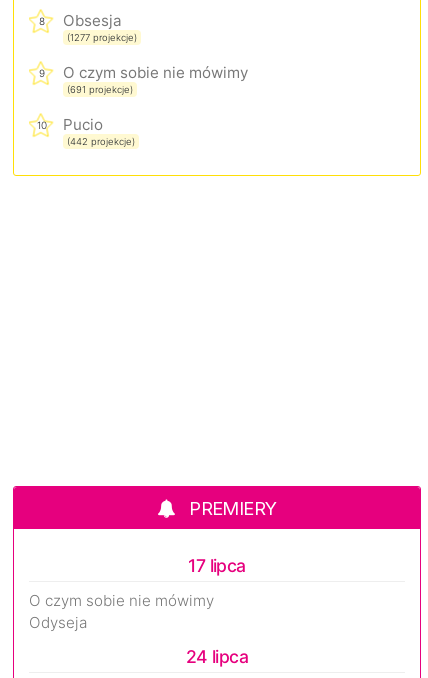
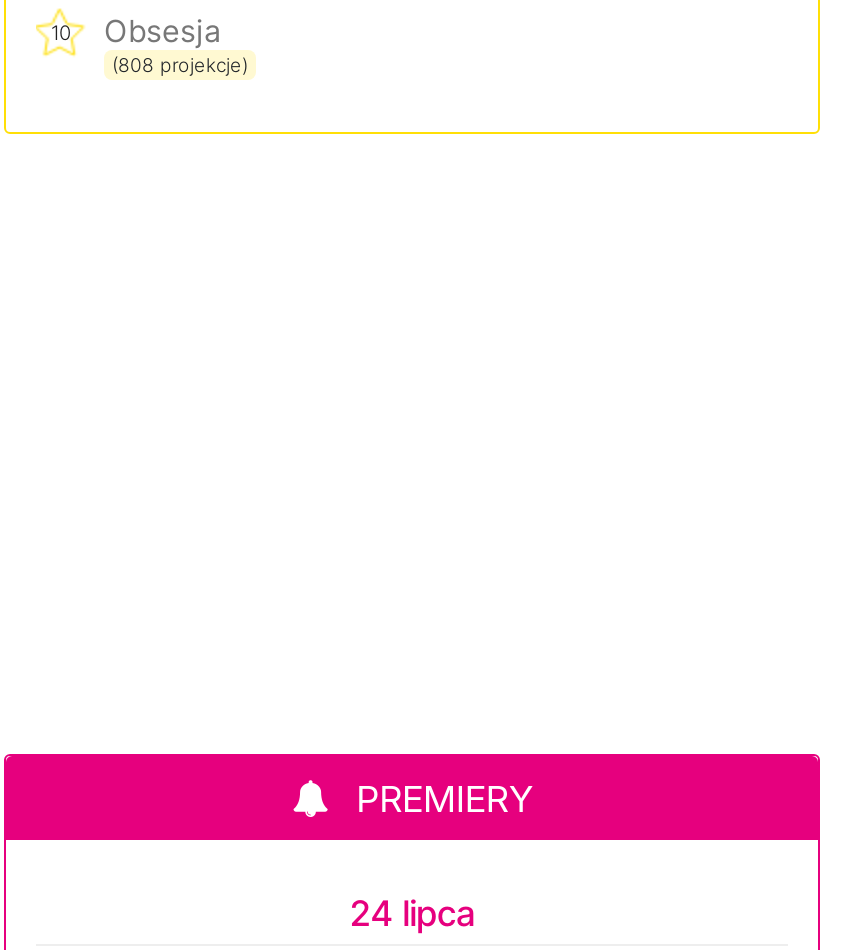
- 8 Obsesja
+ 10 Obsesja

- (1277 projekcje)
- 9
- O czym sobie nie mówimy
- (691 projekcje)
- 10
- Pucio
- (442 projekcje)
+ (808 projekcje)

- 17 lipca
- O czym sobie nie mówimy
- Odyseja
